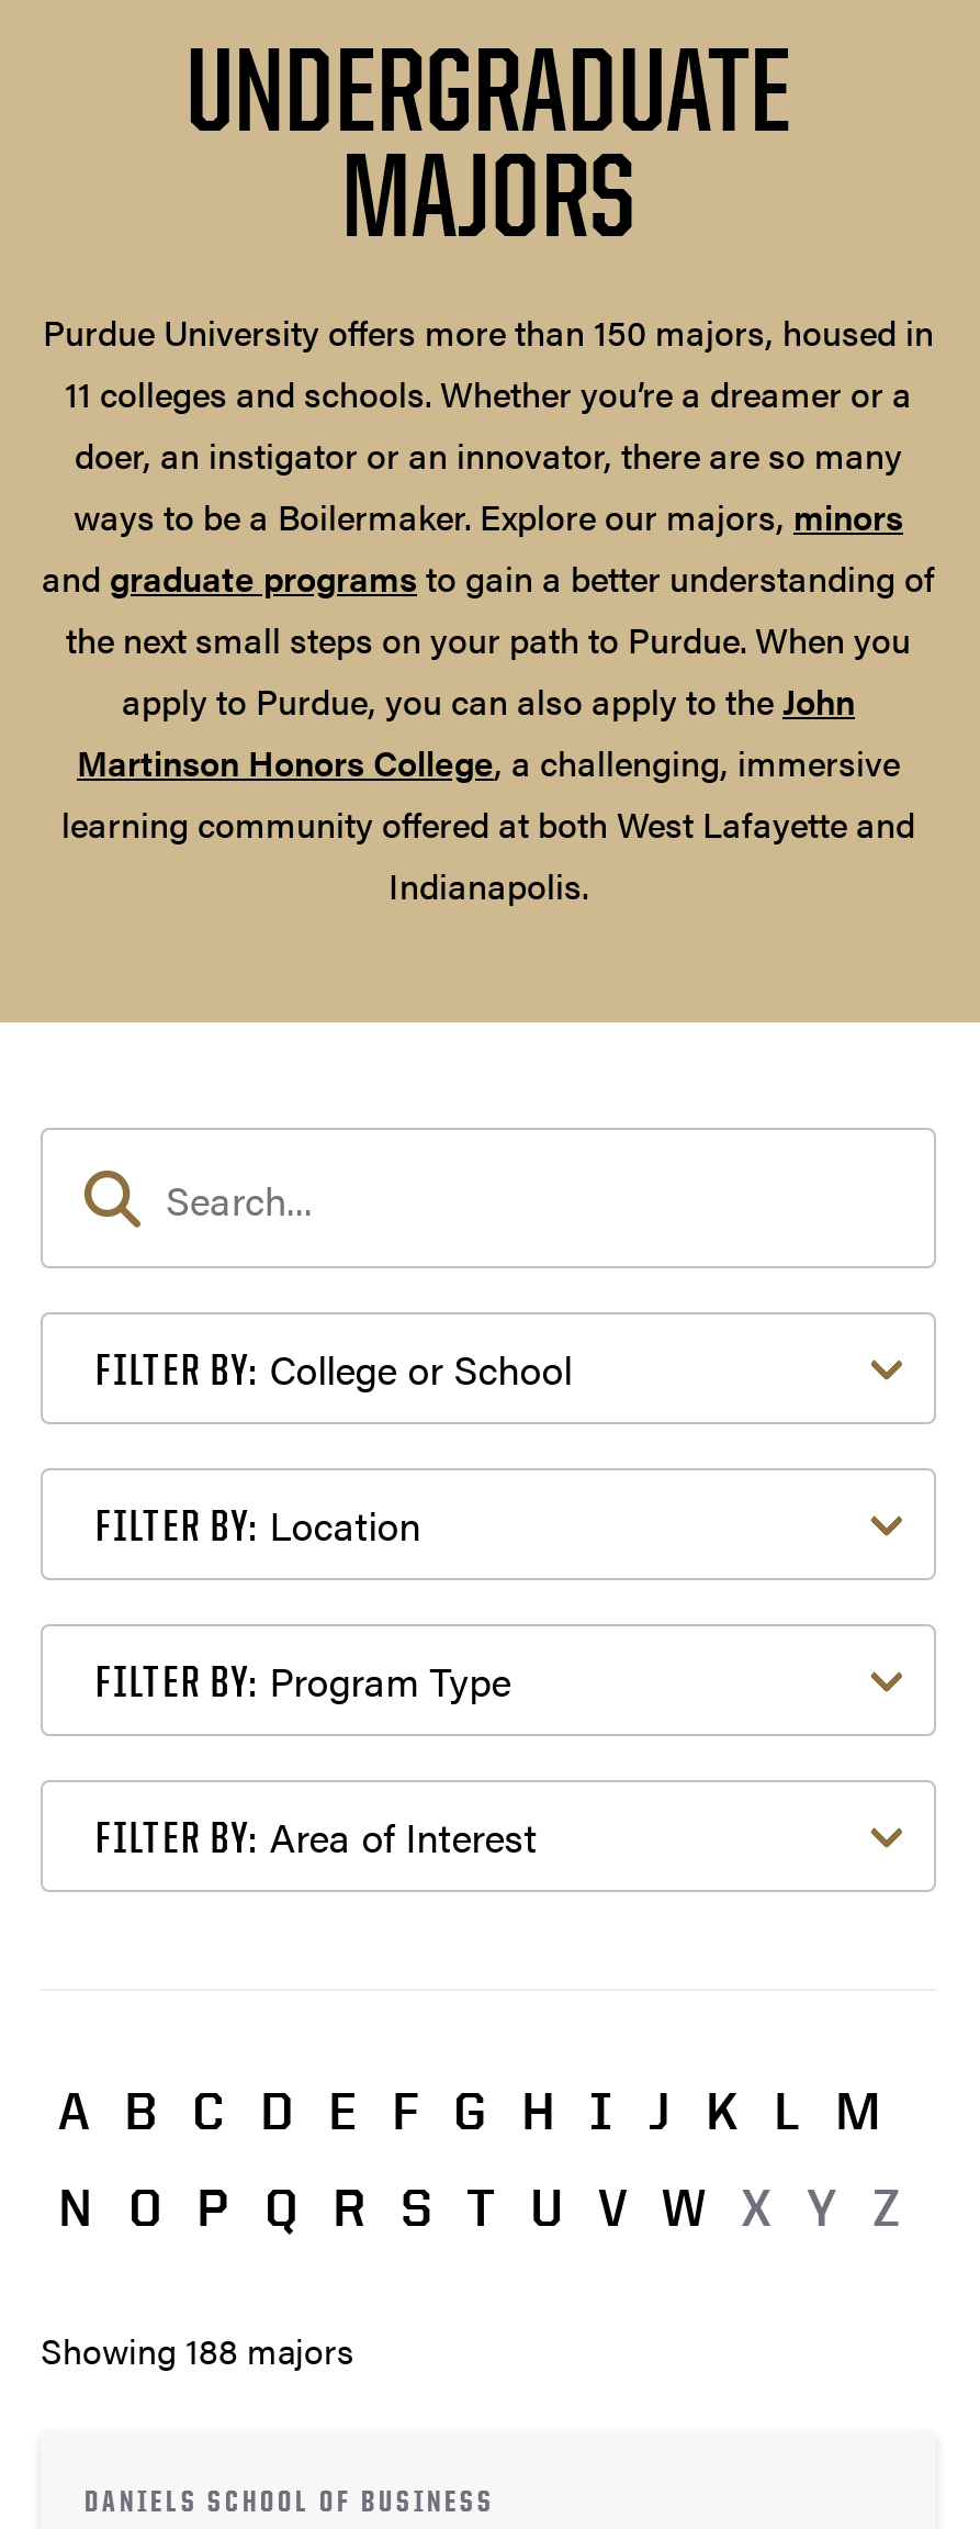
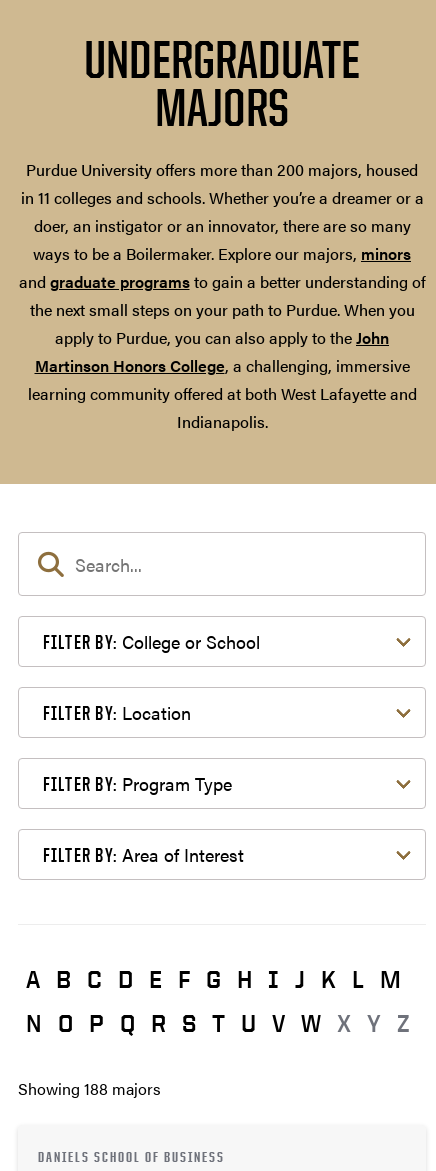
- Purdue University offers more than 150 majors, housed in
- 11 colleges and schools. Whether you’re a dreamer or a
+ Purdue University offers more than 200 majors, housed
+ in 11 colleges and schools. Whether you’re a dreamer or a
